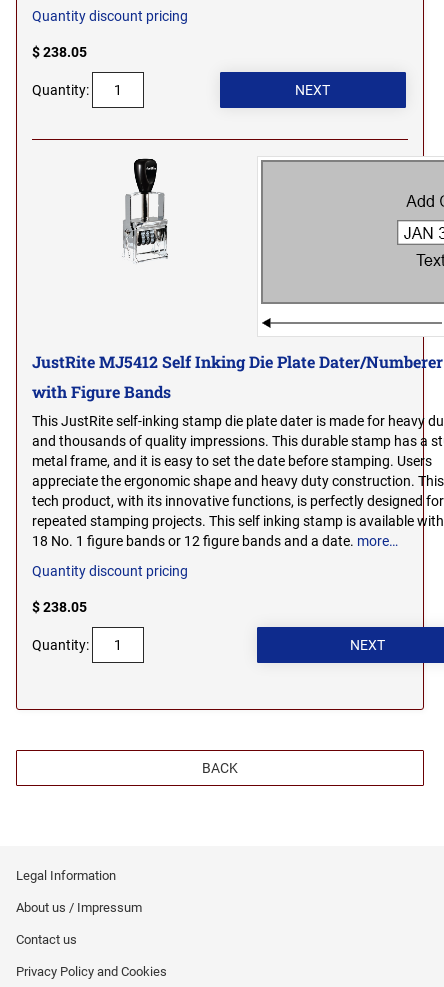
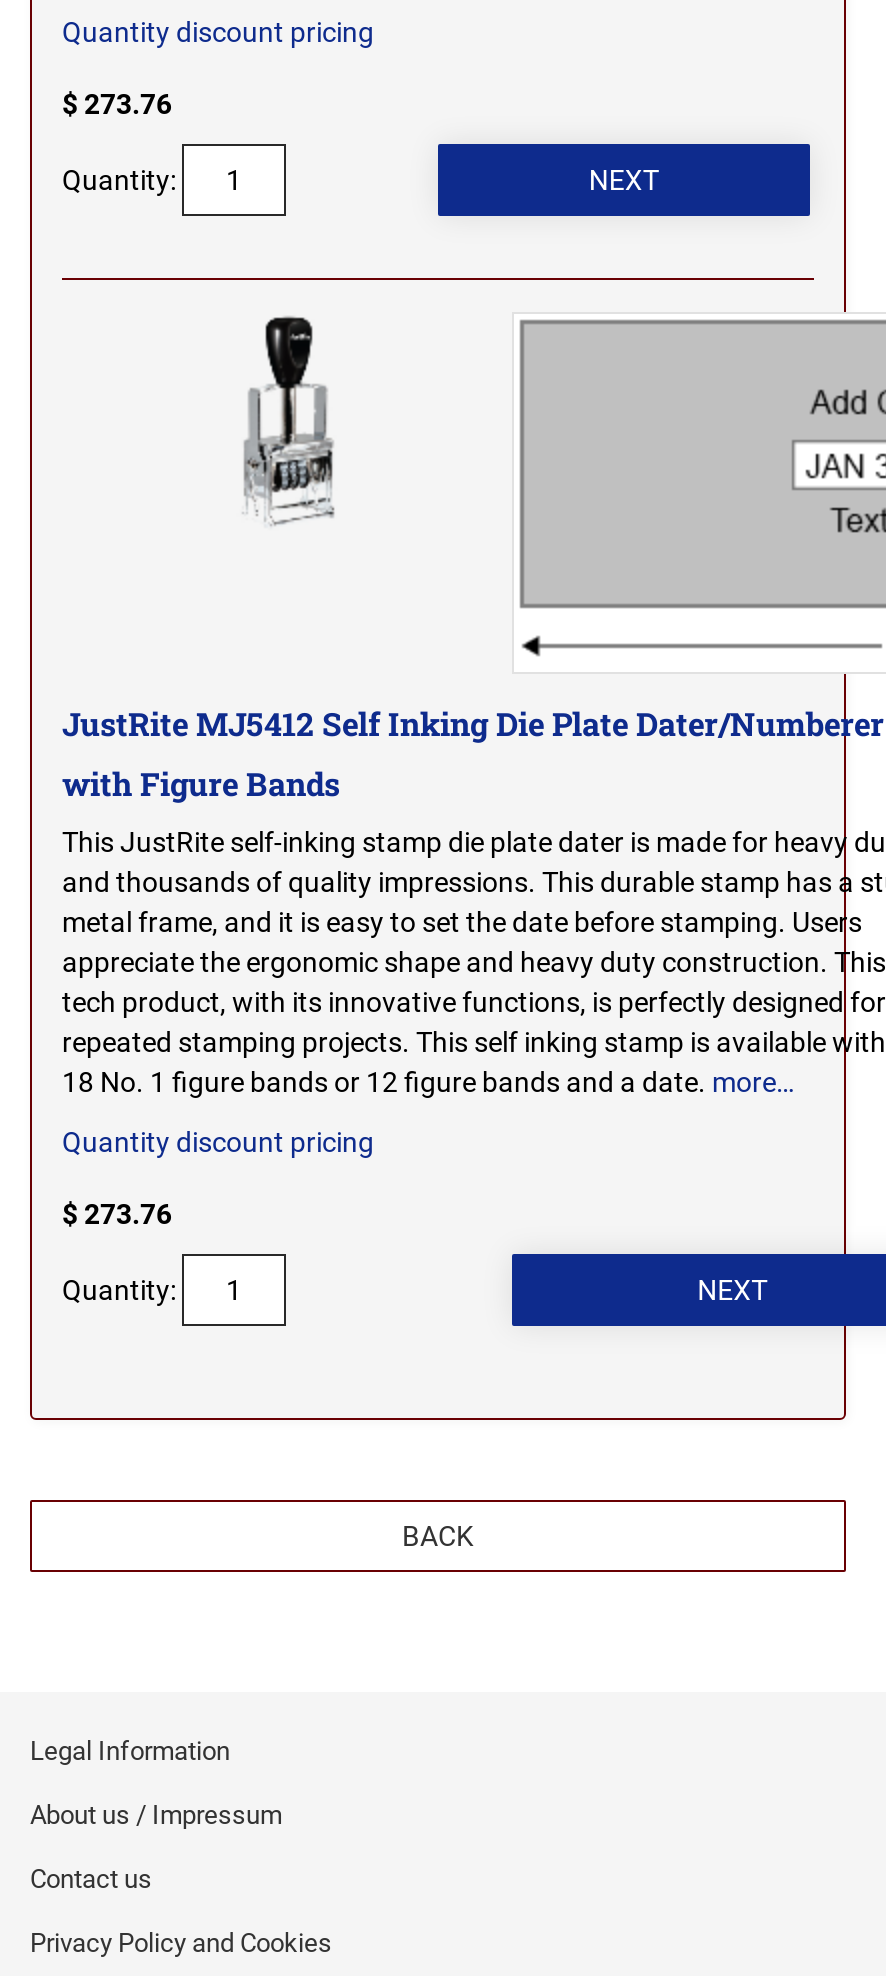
- $ 238.05
+ $ 273.76

- $ 238.05
+ $ 273.76
